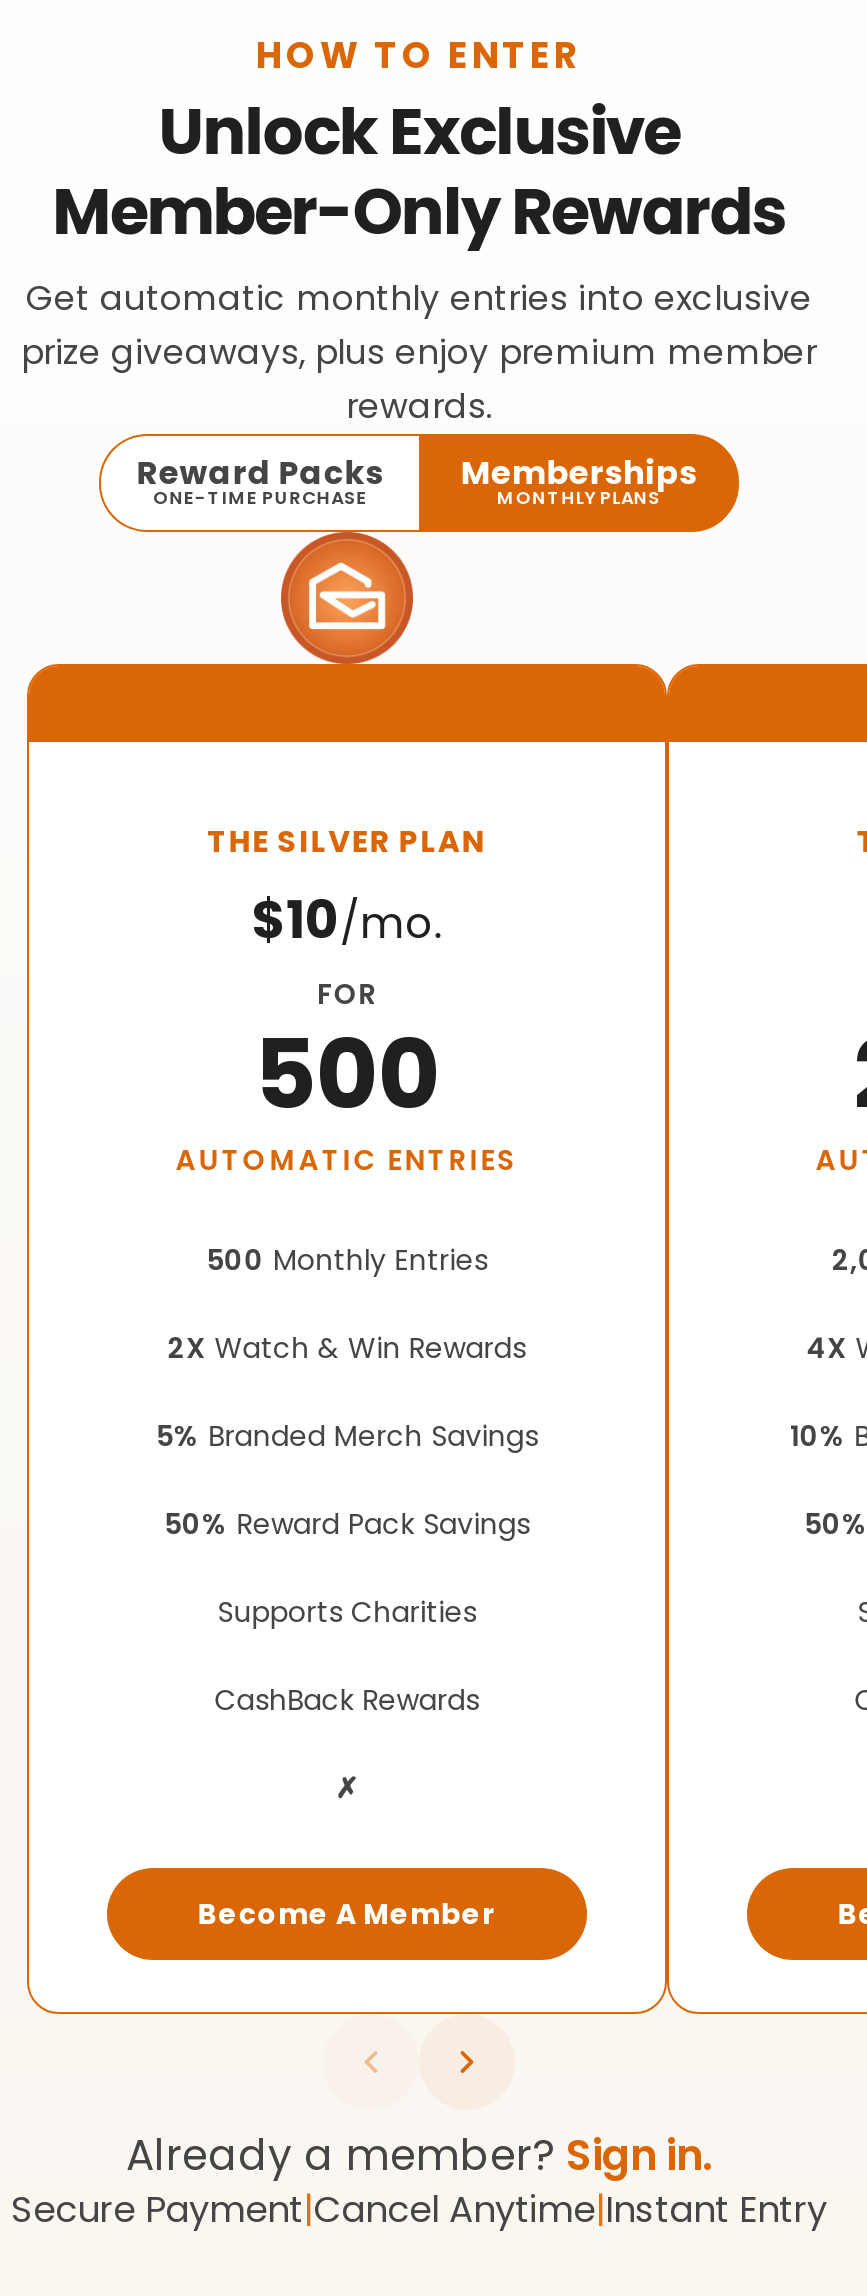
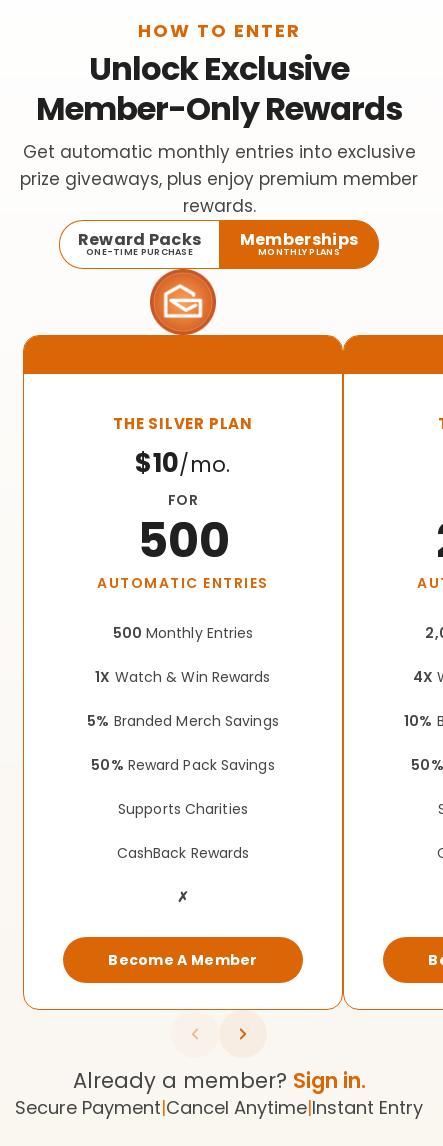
- 2X Watch & Win Rewards
+ 1X Watch & Win Rewards
